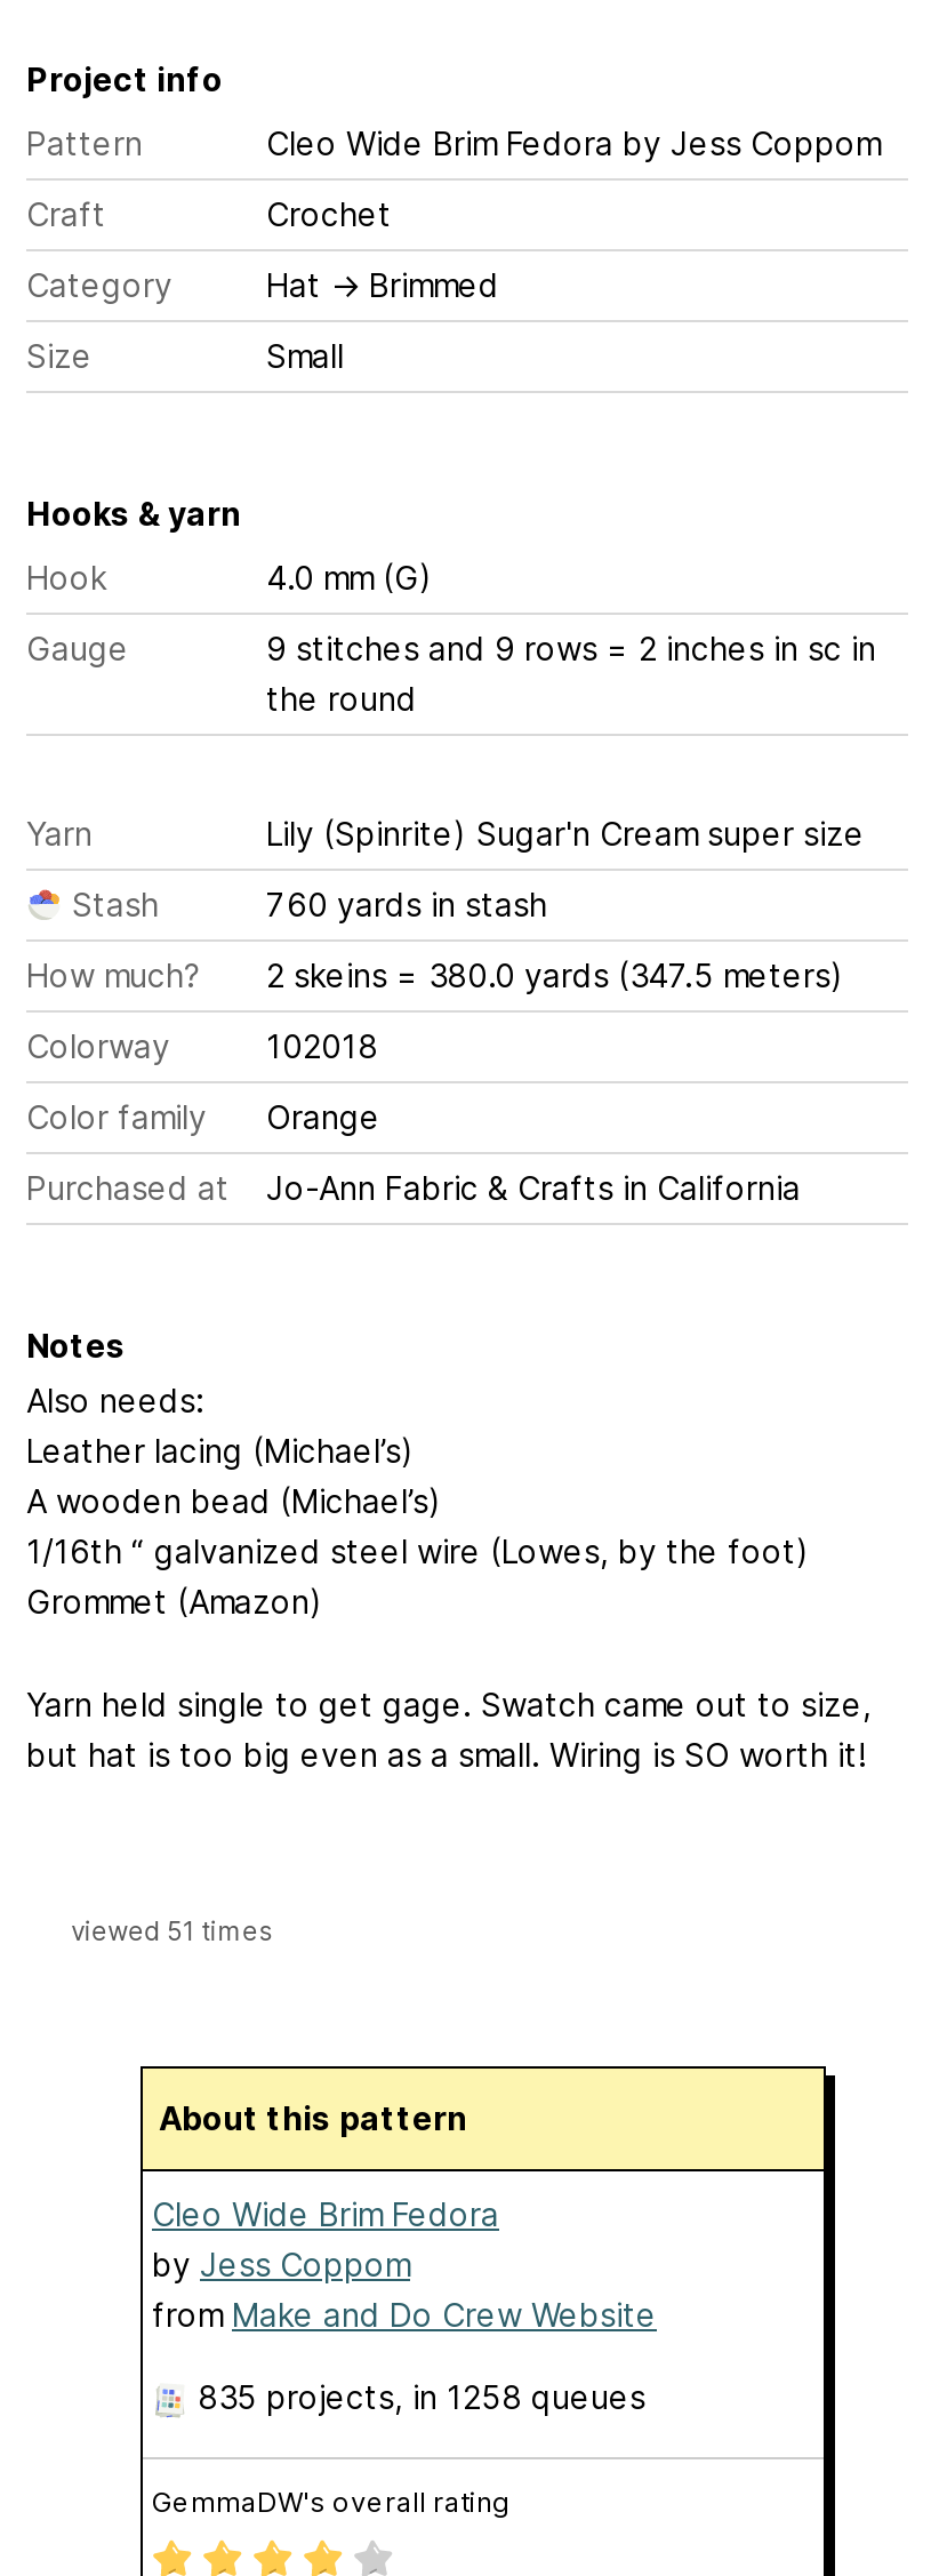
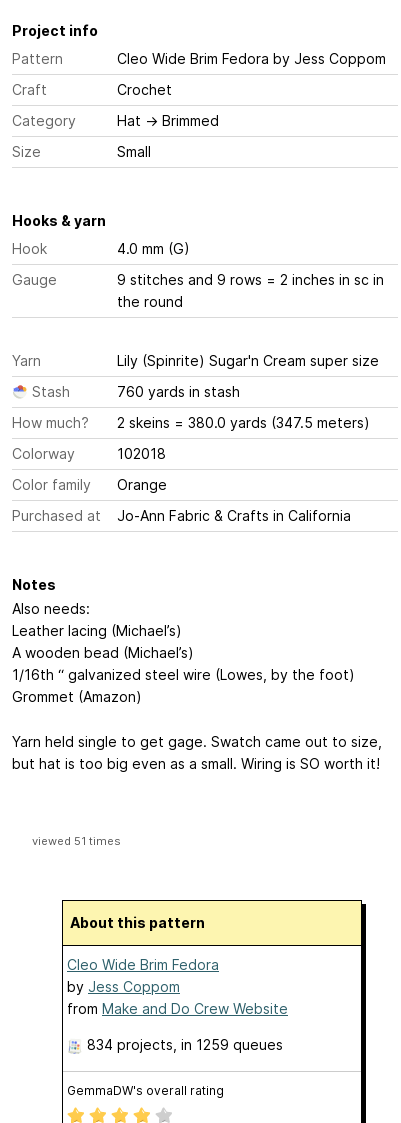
- 835 projects, in 1258 queues
+ 834 projects, in 1259 queues
